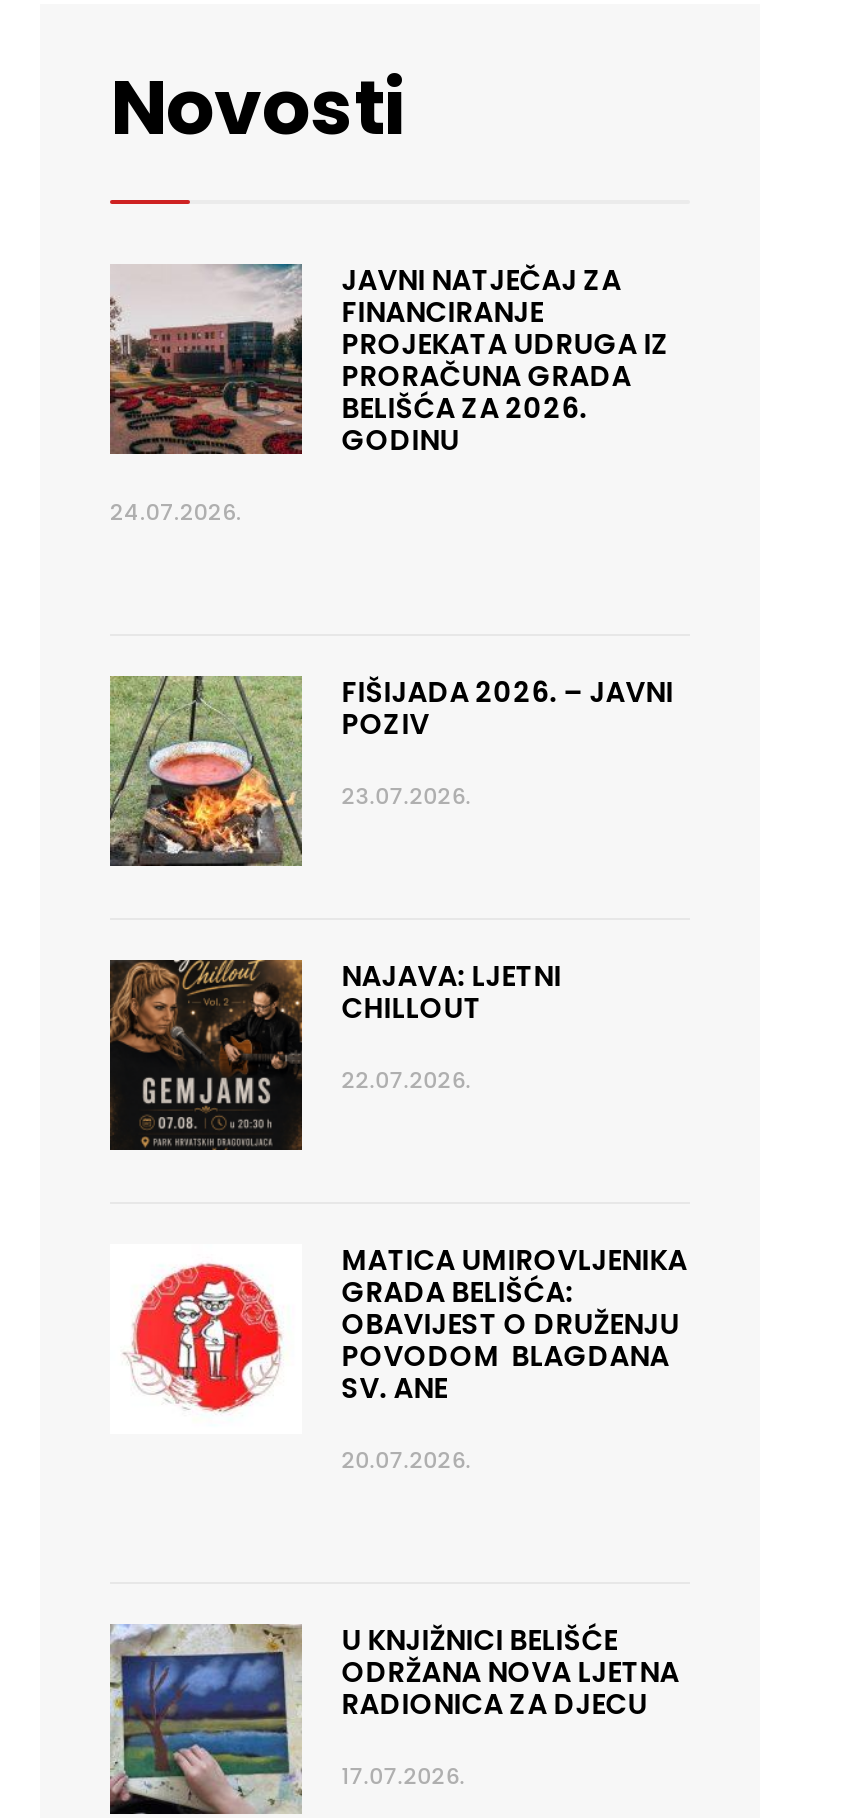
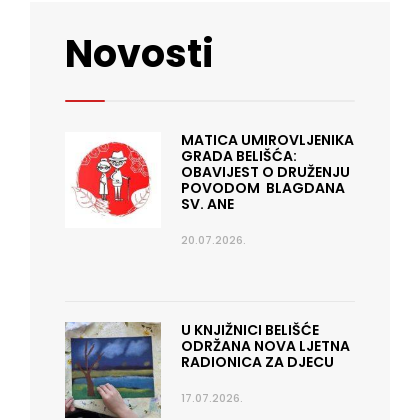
- [image]
- JAVNI NATJEČAJ ZA
- FINANCIRANJE
- PROJEKATA UDRUGA IZ
- PRORAČUNA GRADA
- BELIŠĆA ZA 2026.
- GODINU
- 24.07.2026.

- [image]
- FIŠIJADA 2026. – JAVNI
- POZIV
- 23.07.2026.

- [image]
- NAJAVA: LJETNI
- CHILLOUT
- 22.07.2026.
